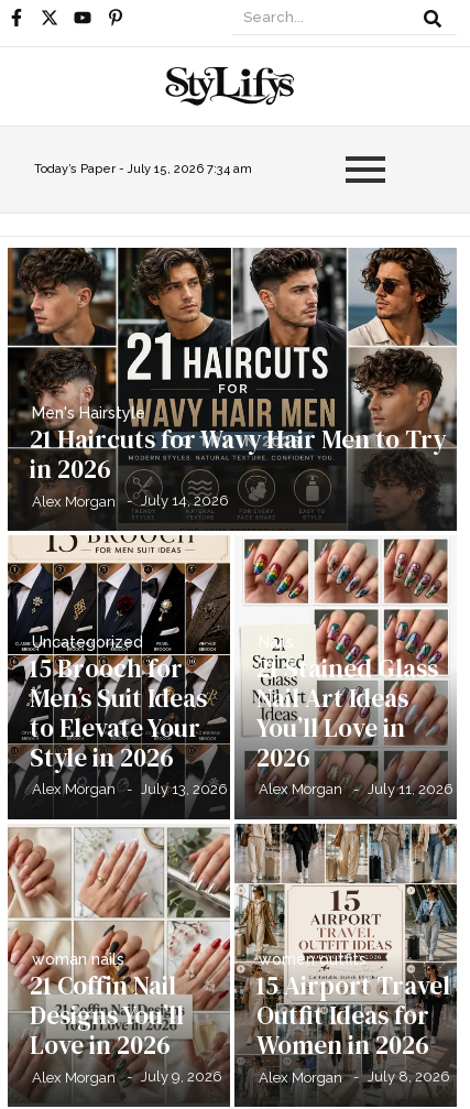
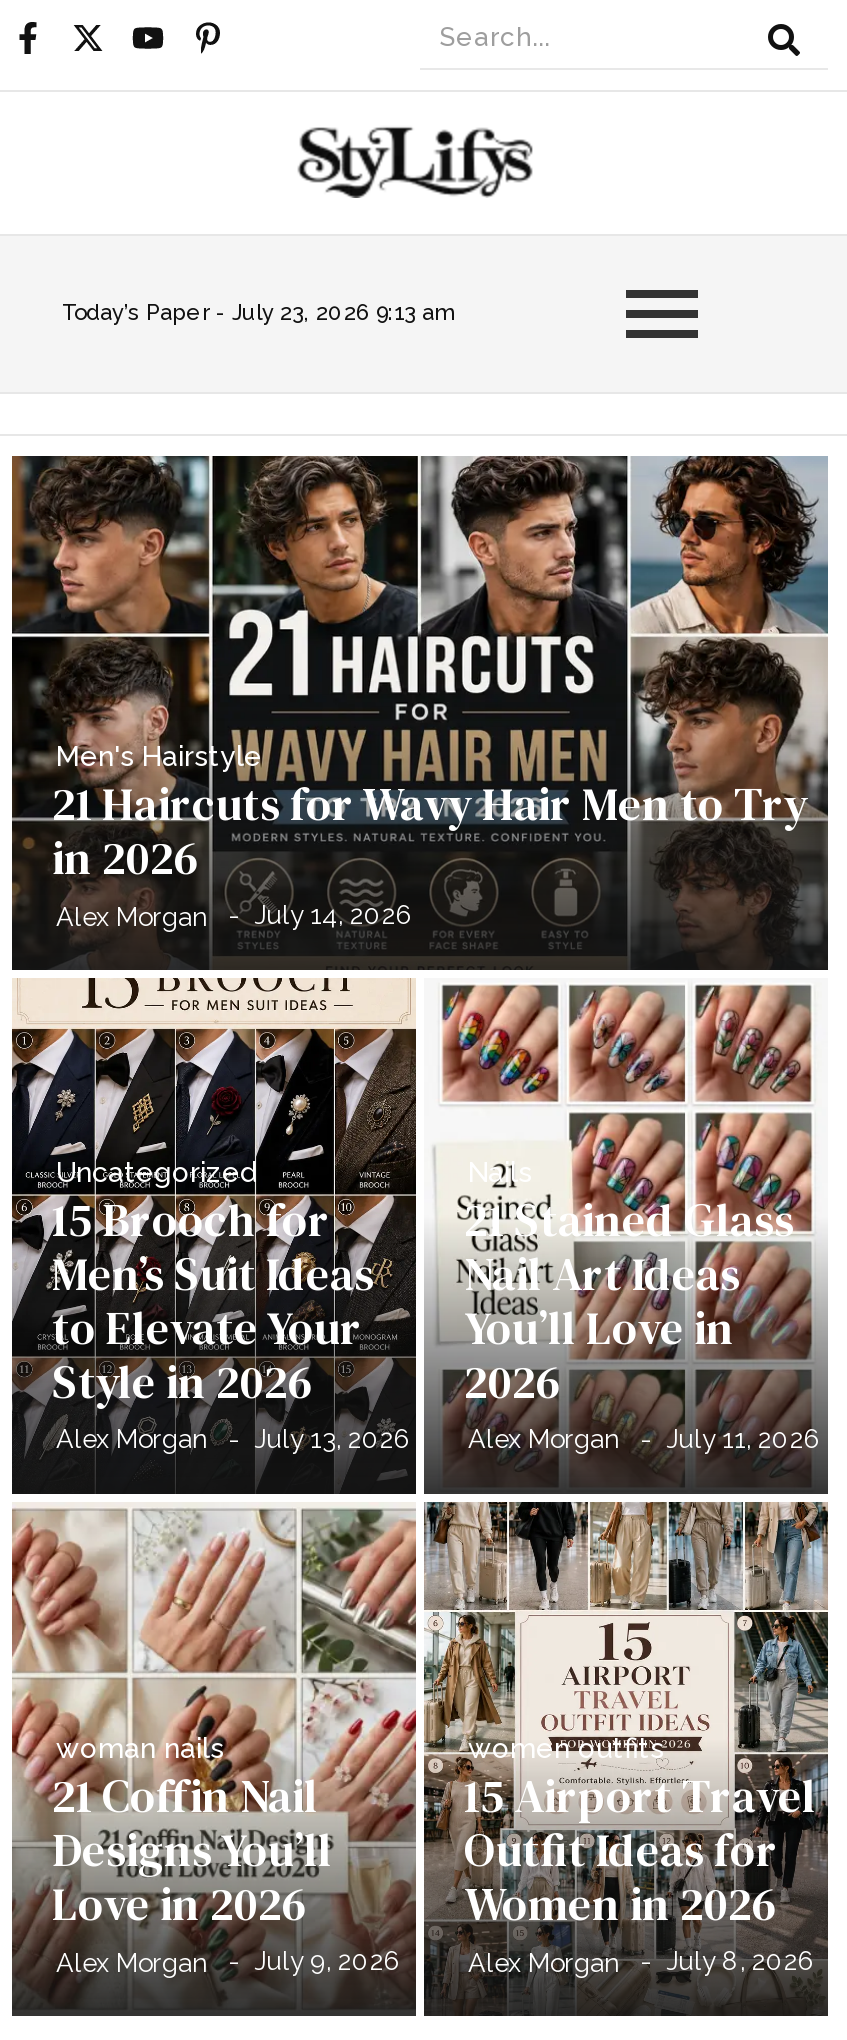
- Today’s Paper - July 15, 2026 7:34 am
+ Today’s Paper - July 23, 2026 9:13 am
